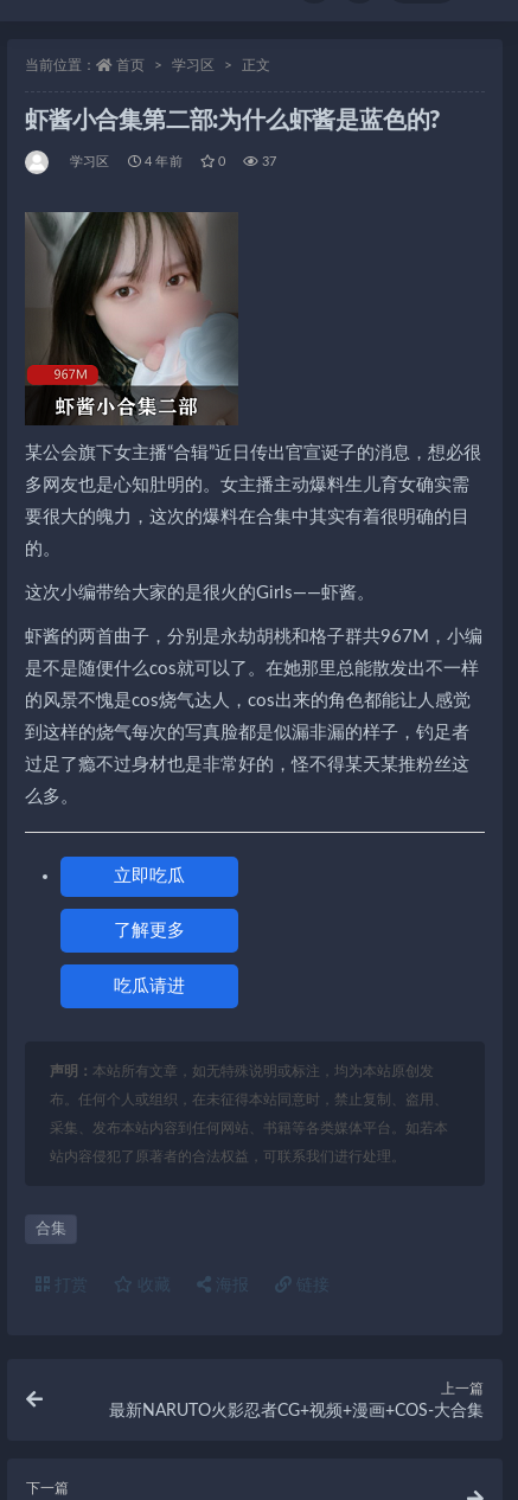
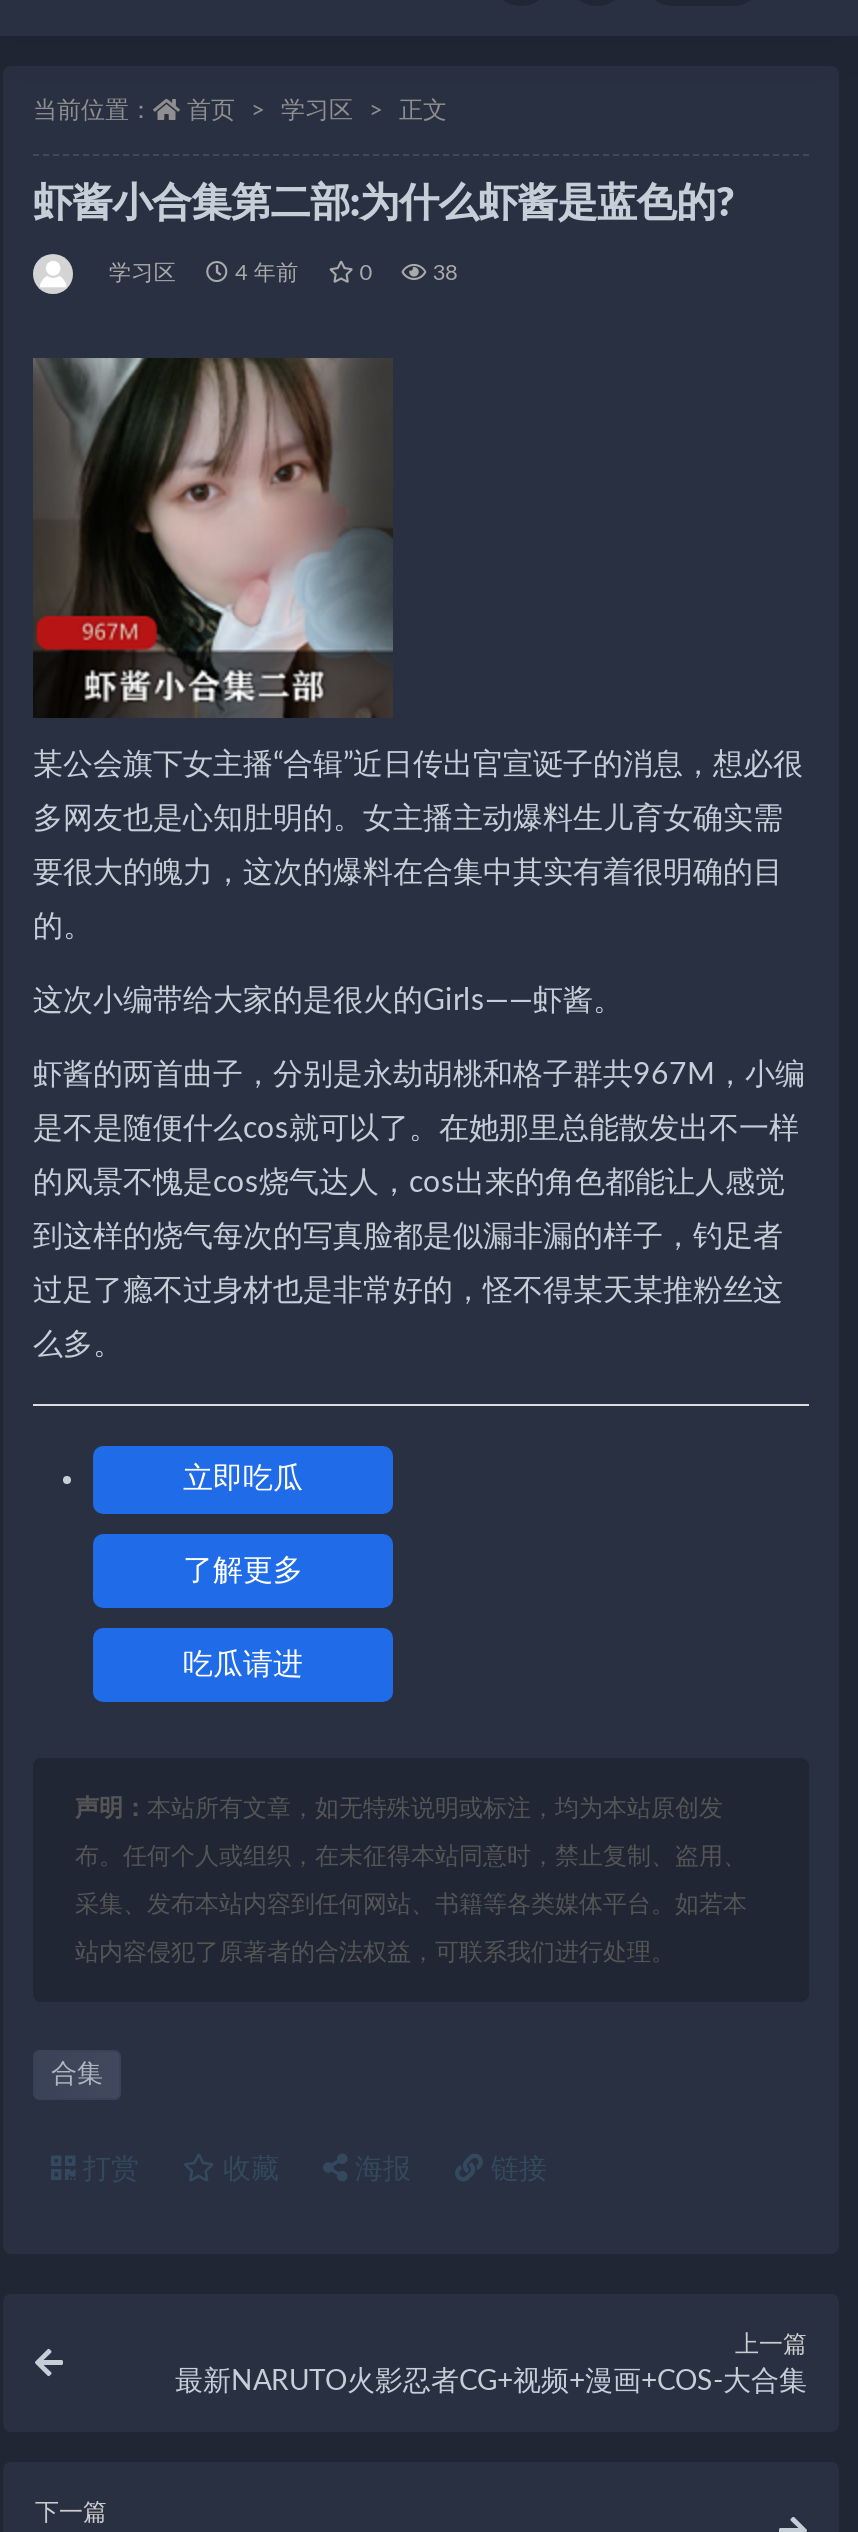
- 37
+ 38
